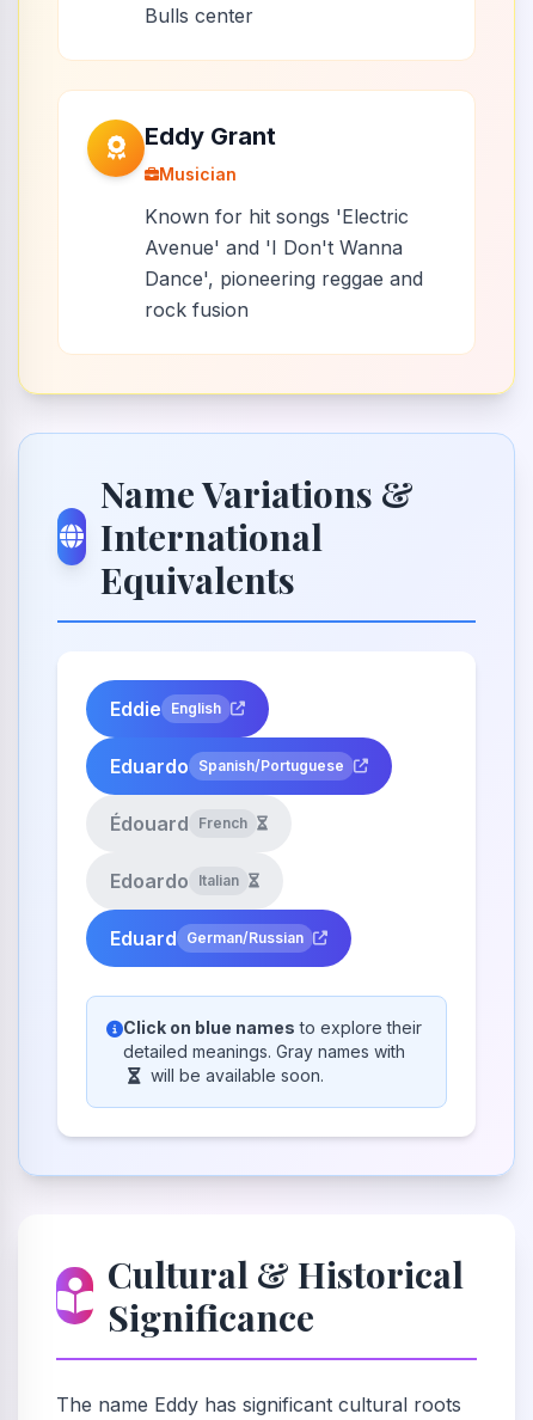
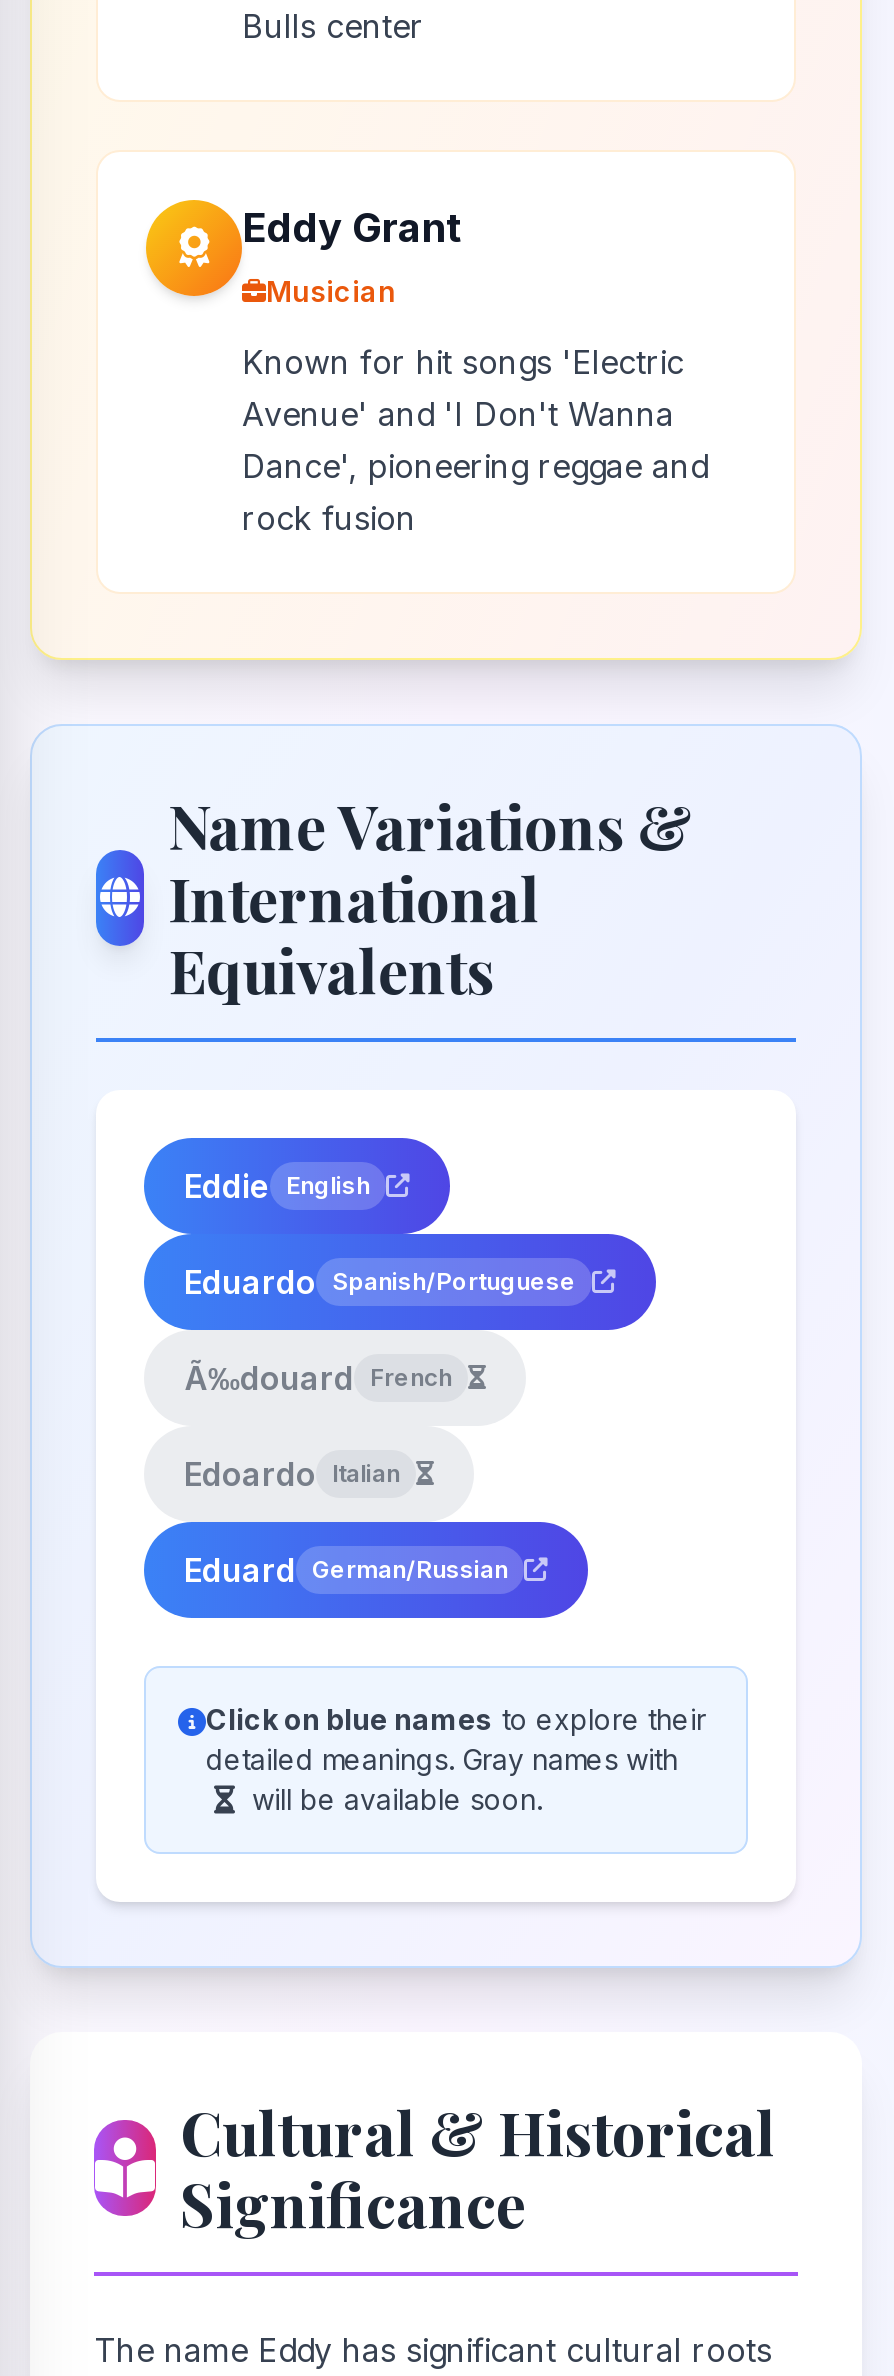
- Édouard French
+ Ã‰douard French
